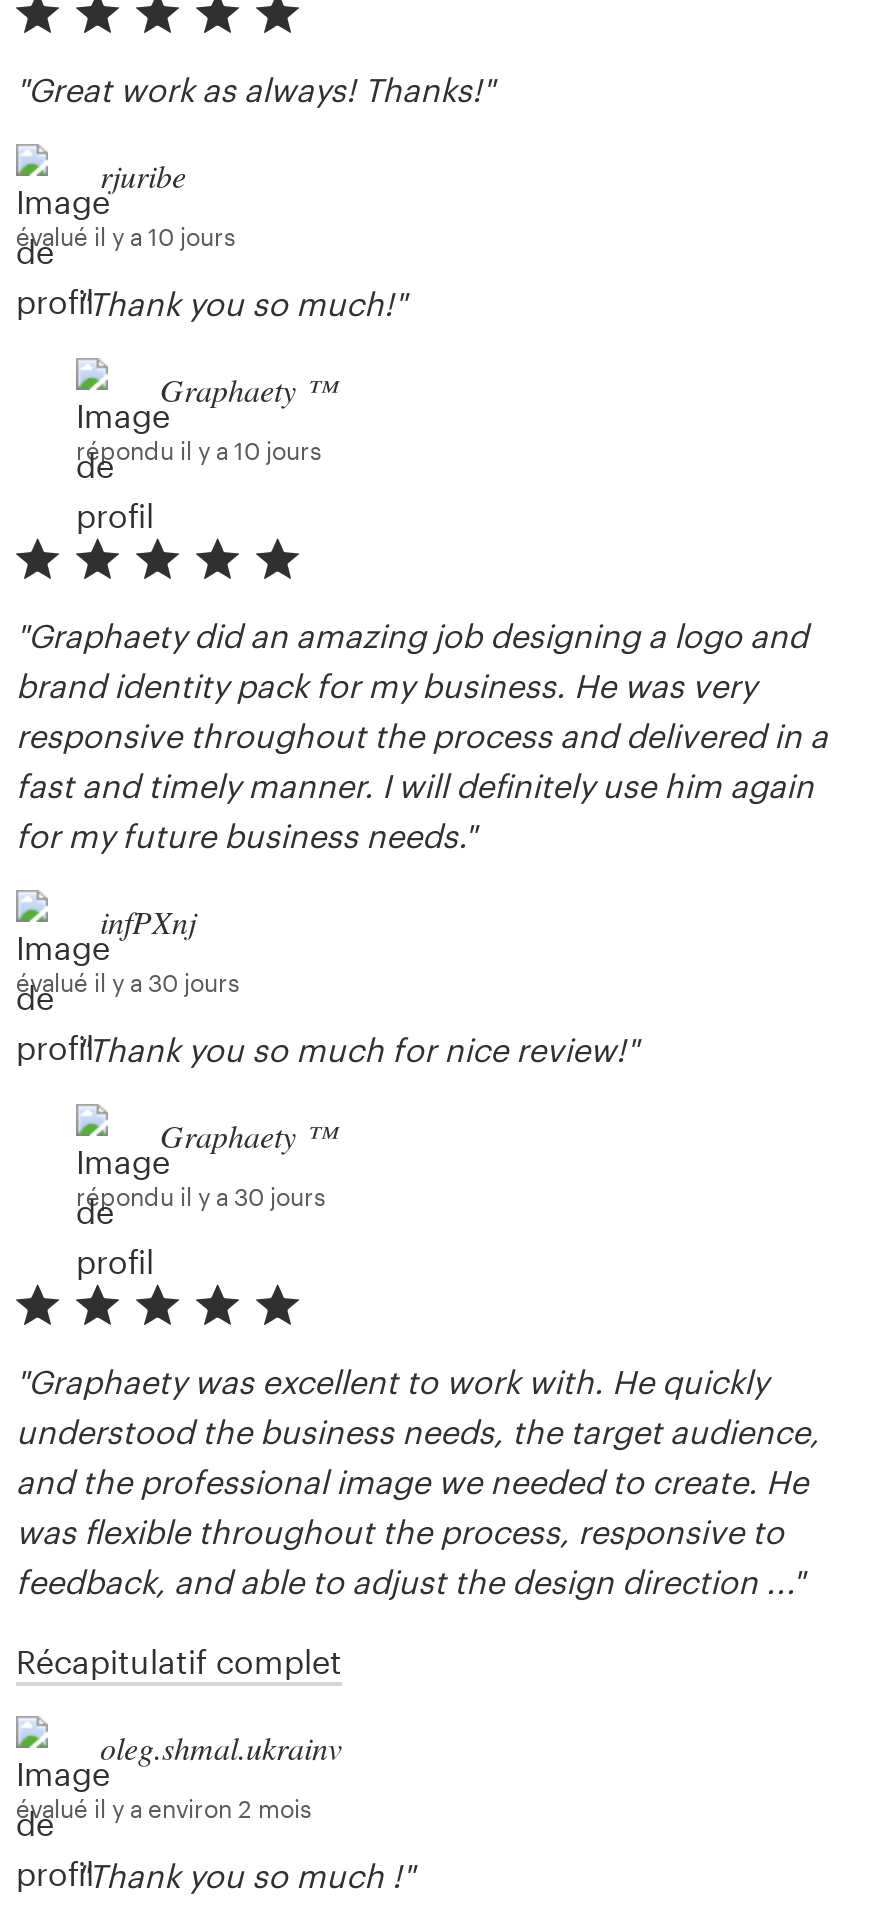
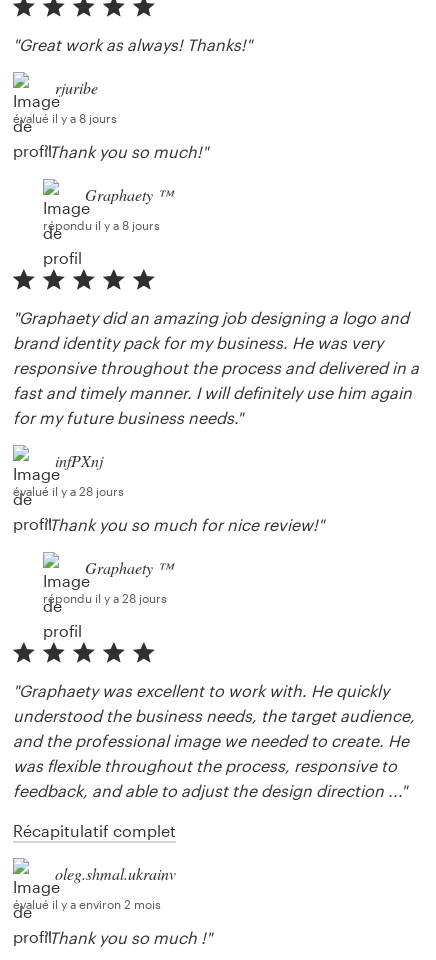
- évalué il y a 10 jours
+ évalué il y a 8 jours

- répondu il y a 10 jours
+ répondu il y a 8 jours

- évalué il y a 30 jours
+ évalué il y a 28 jours

- répondu il y a 30 jours
+ répondu il y a 28 jours
